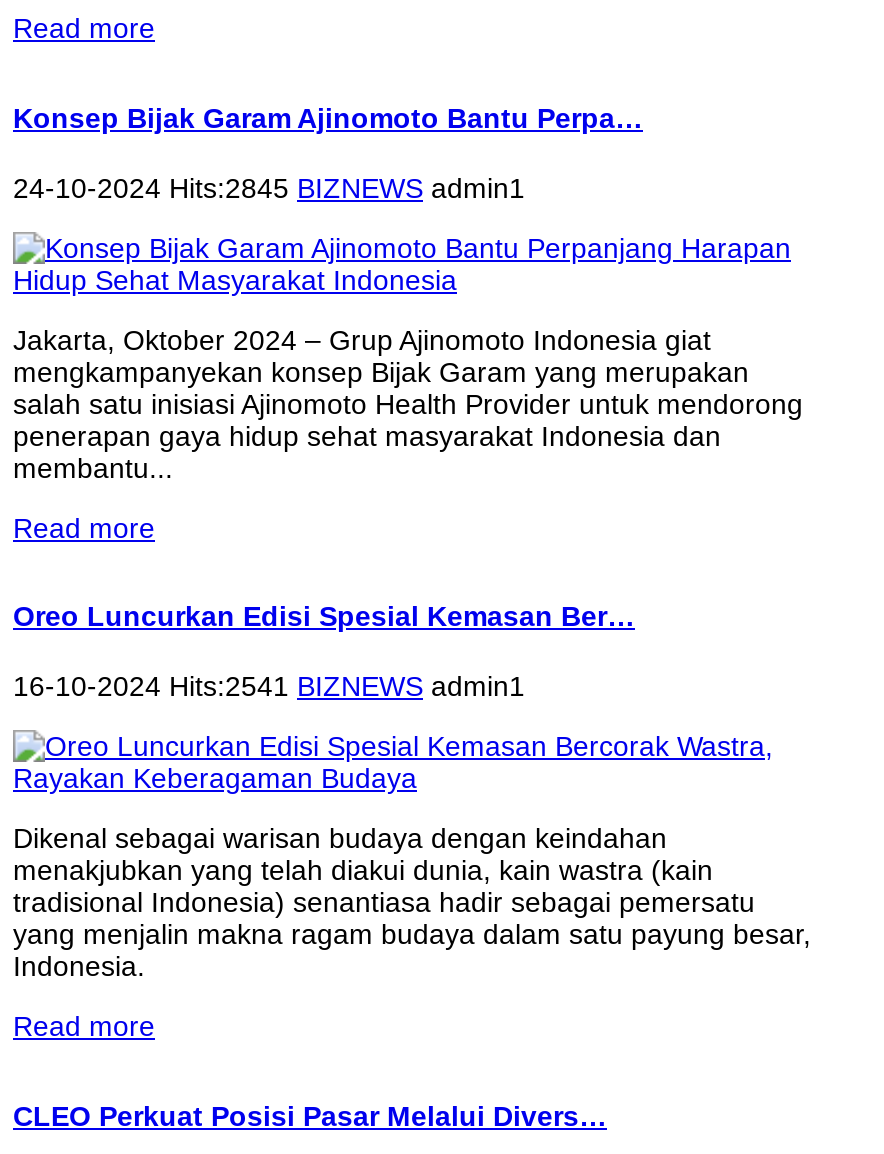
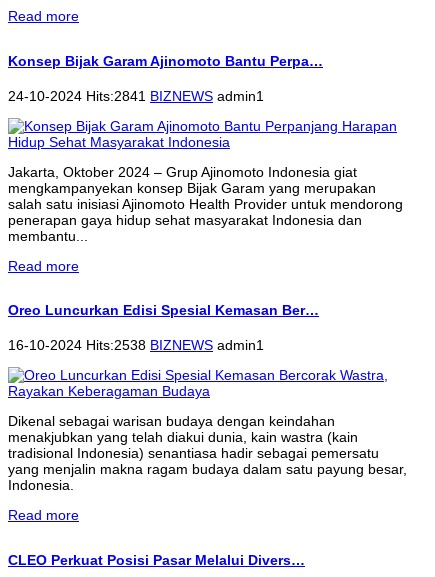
- 24-10-2024 Hits:2845 BIZNEWS admin1
+ 24-10-2024 Hits:2841 BIZNEWS admin1

- 16-10-2024 Hits:2541 BIZNEWS admin1
+ 16-10-2024 Hits:2538 BIZNEWS admin1
